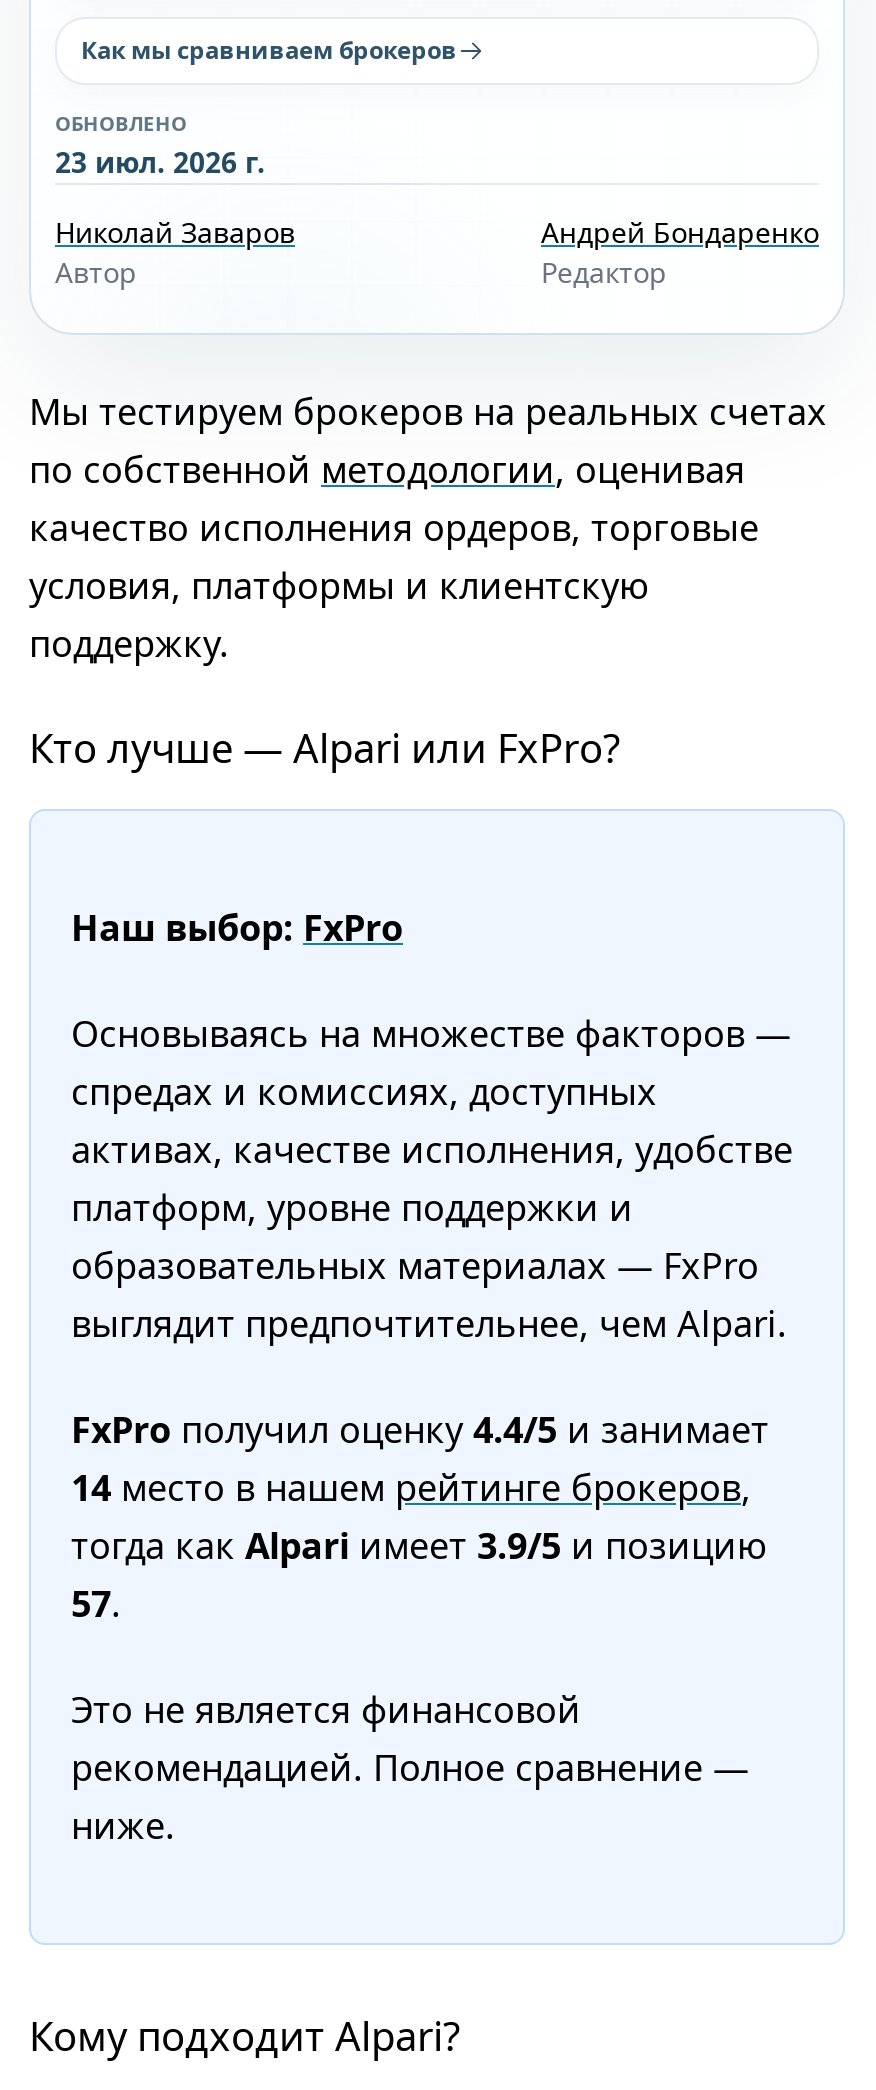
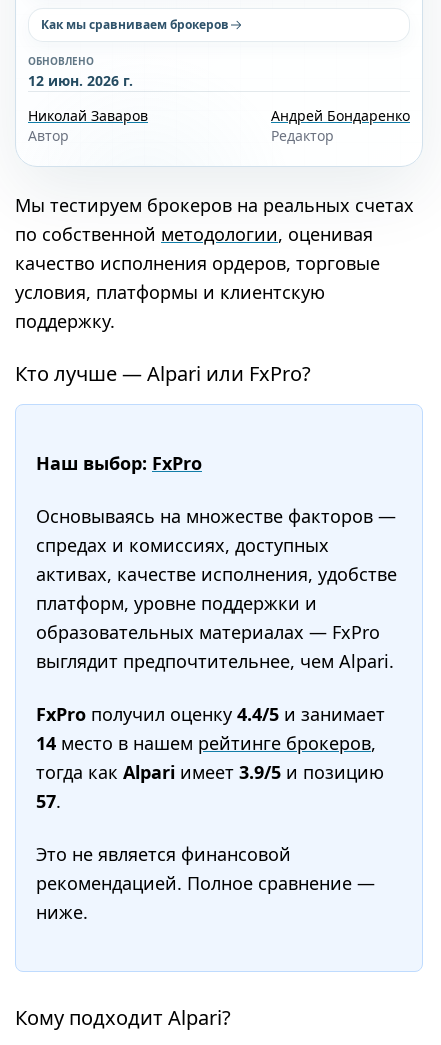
- 23 июл. 2026 г.
+ 12 июн. 2026 г.
